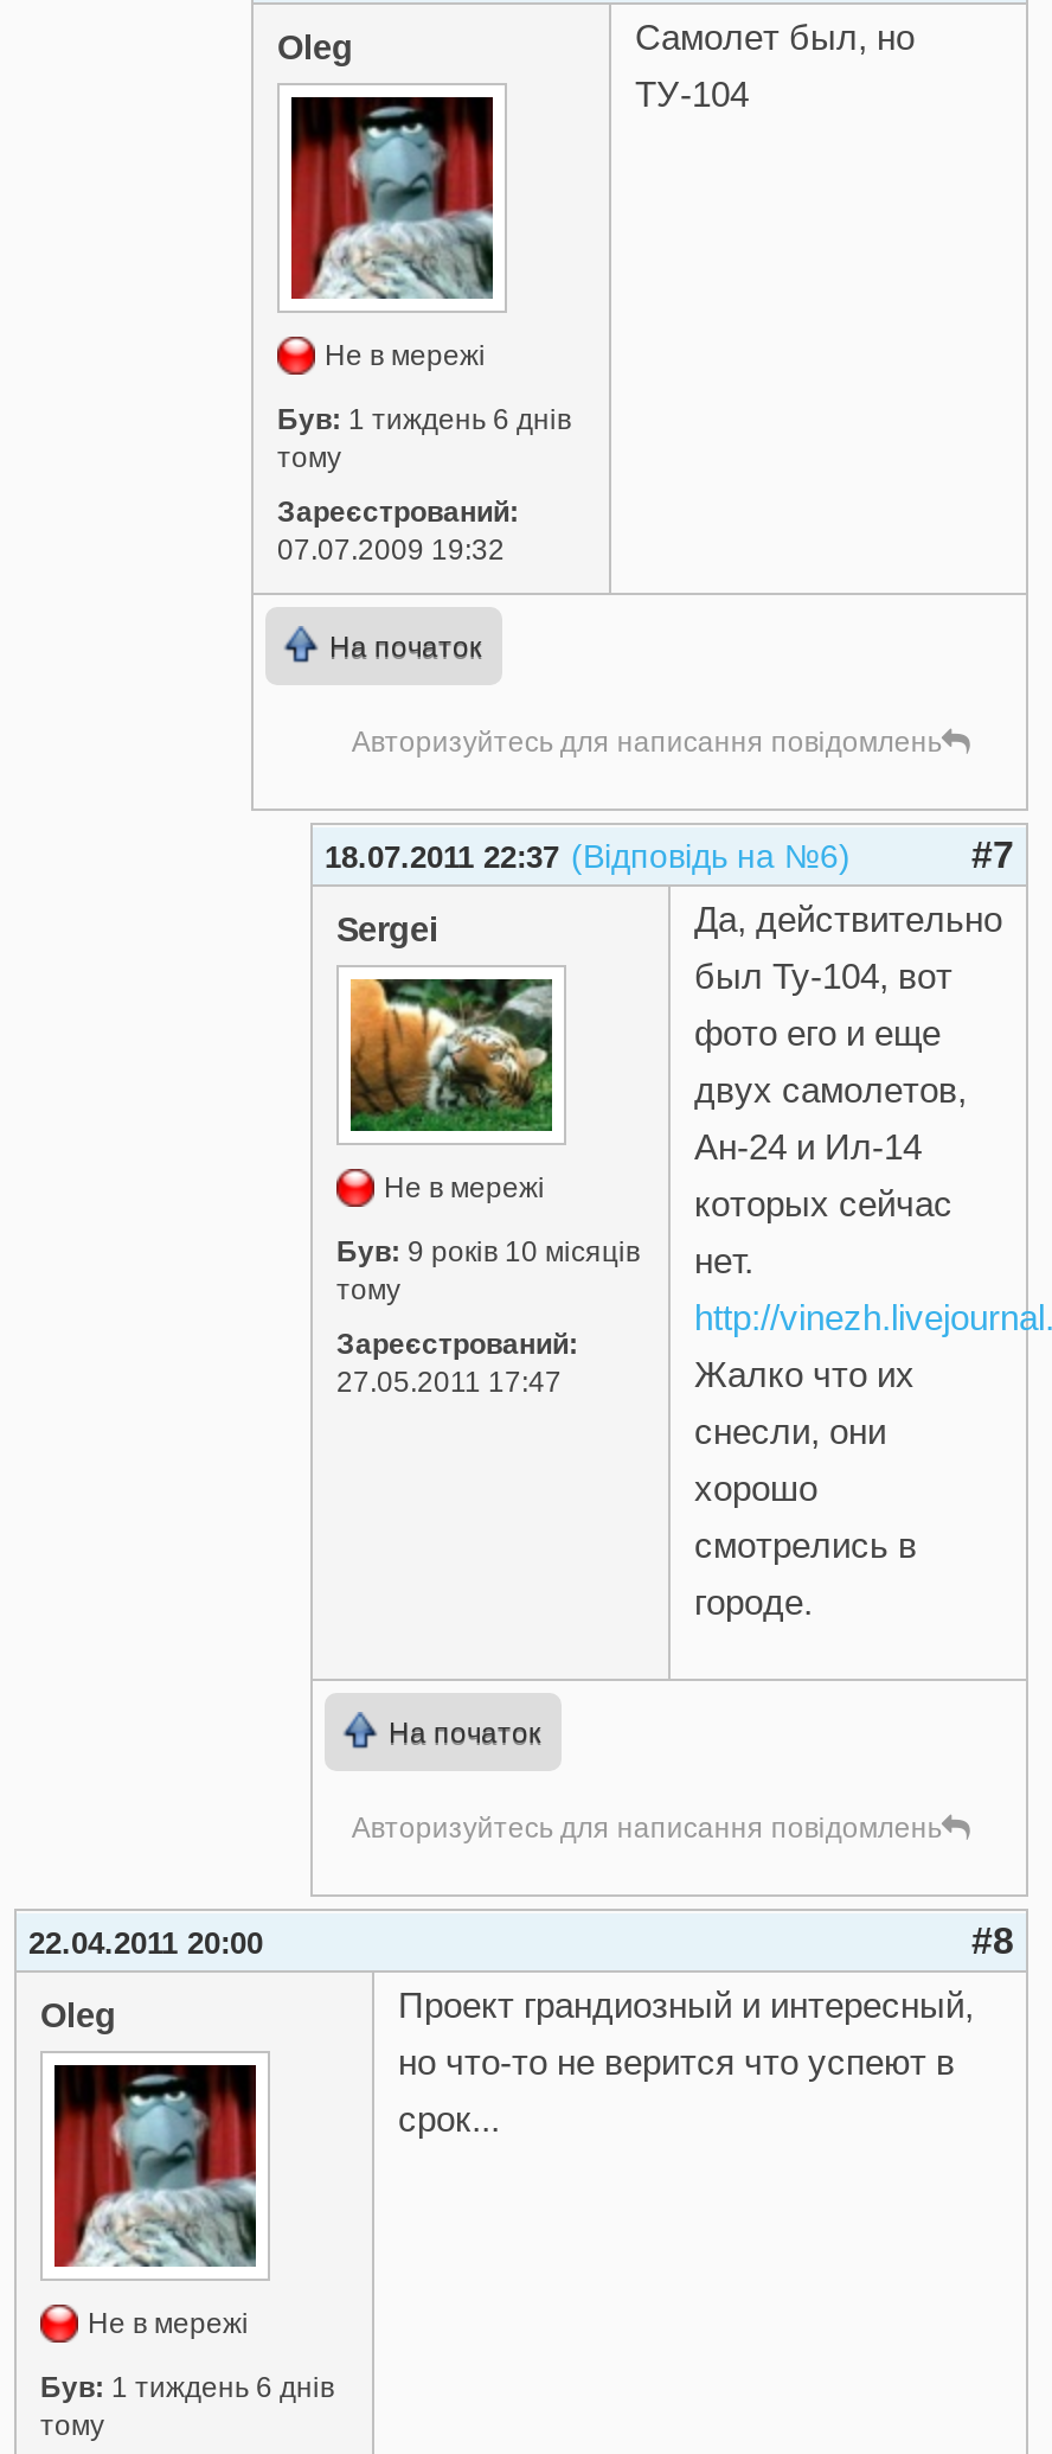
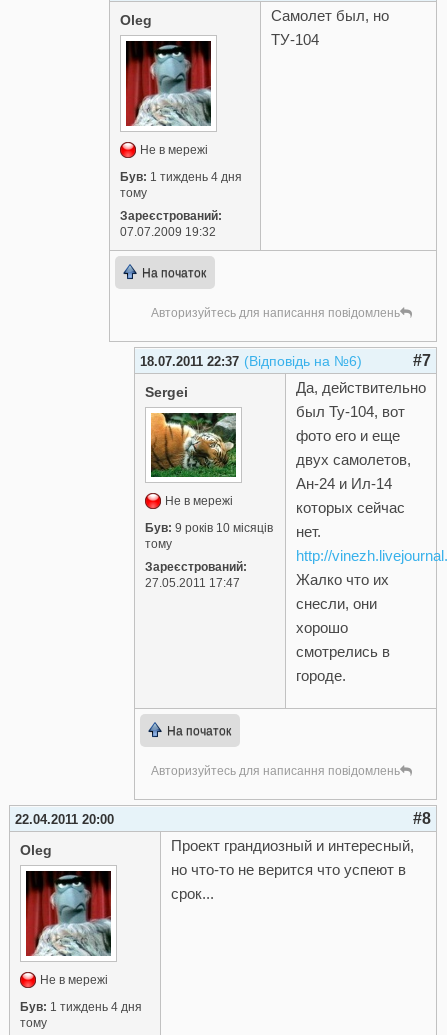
- Був: 1 тиждень 6 днів
+ Був: 1 тиждень 4 дня

- Був: 1 тиждень 6 днів
+ Був: 1 тиждень 4 дня
